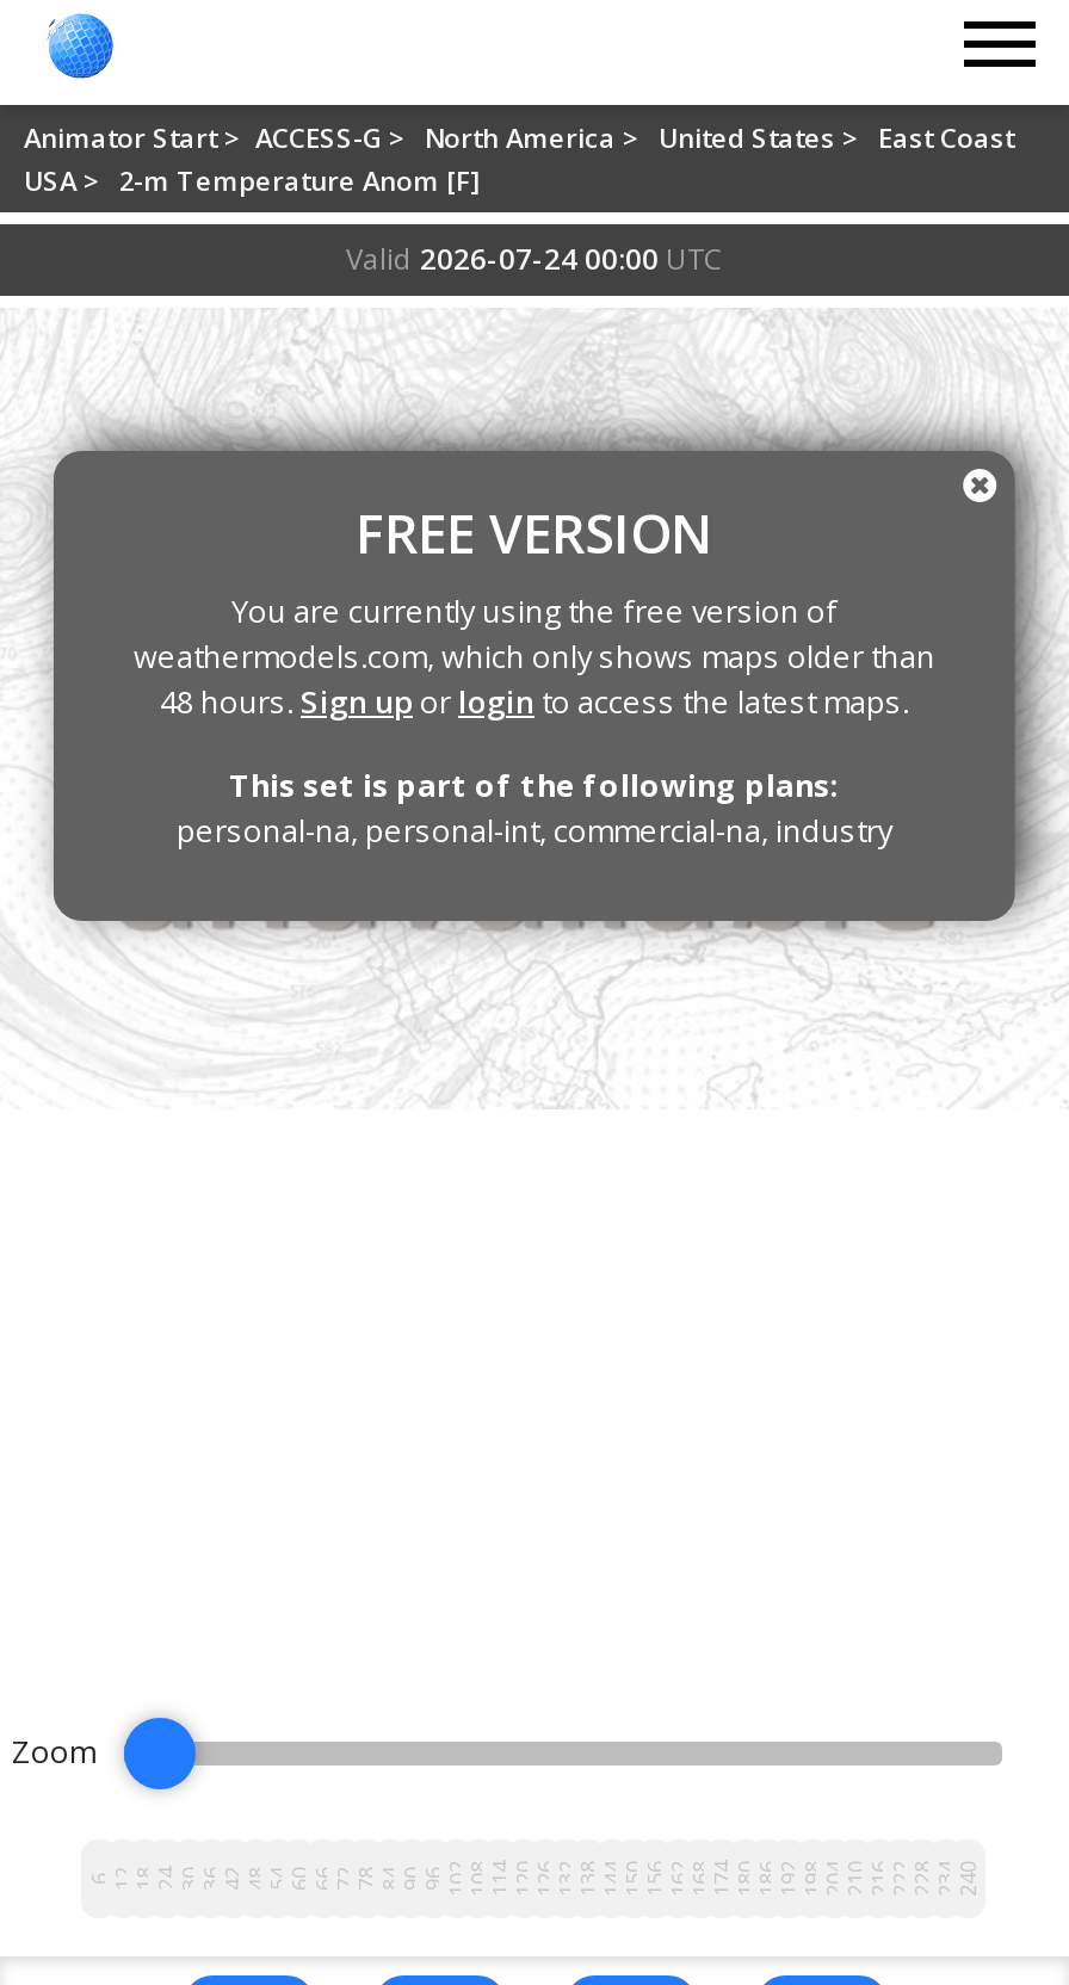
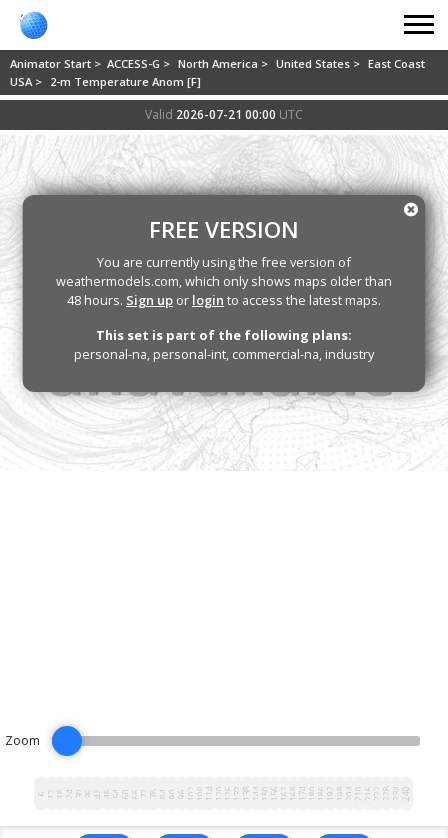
- Valid 2026-07-24 00:00 UTC
+ Valid 2026-07-21 00:00 UTC
